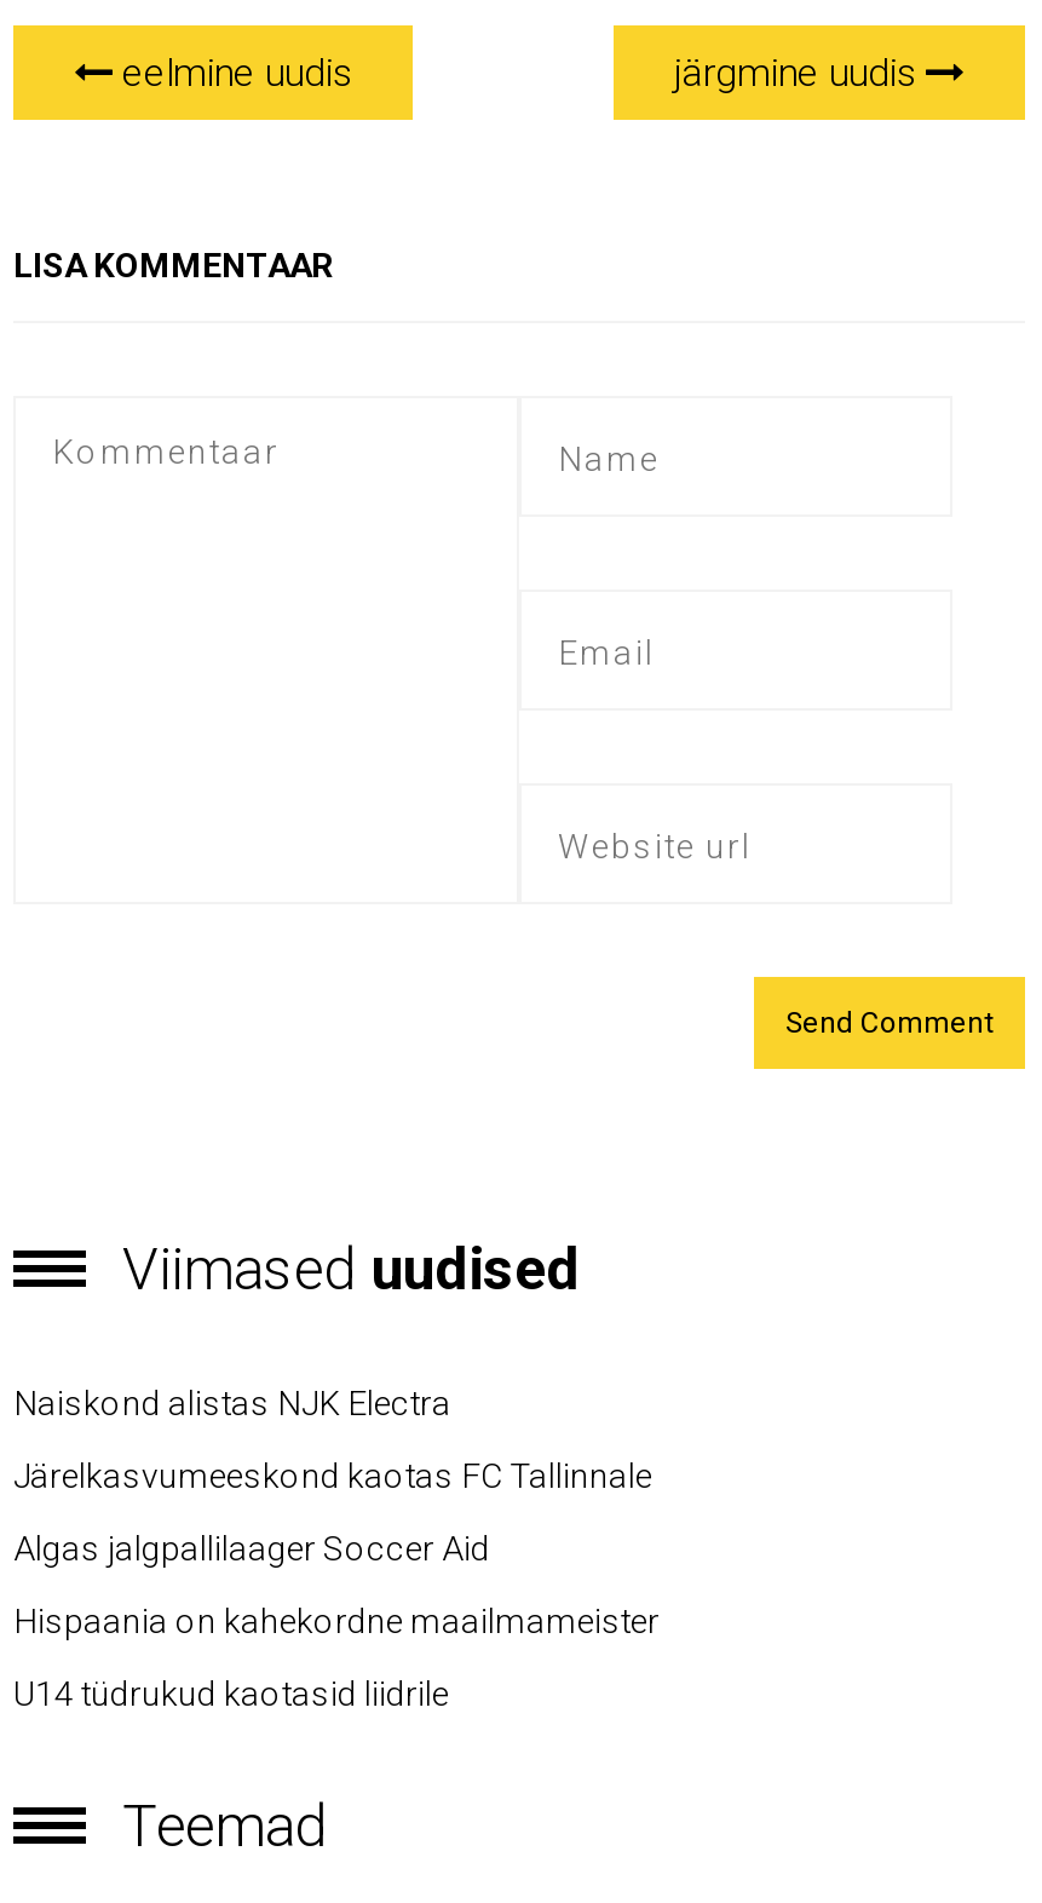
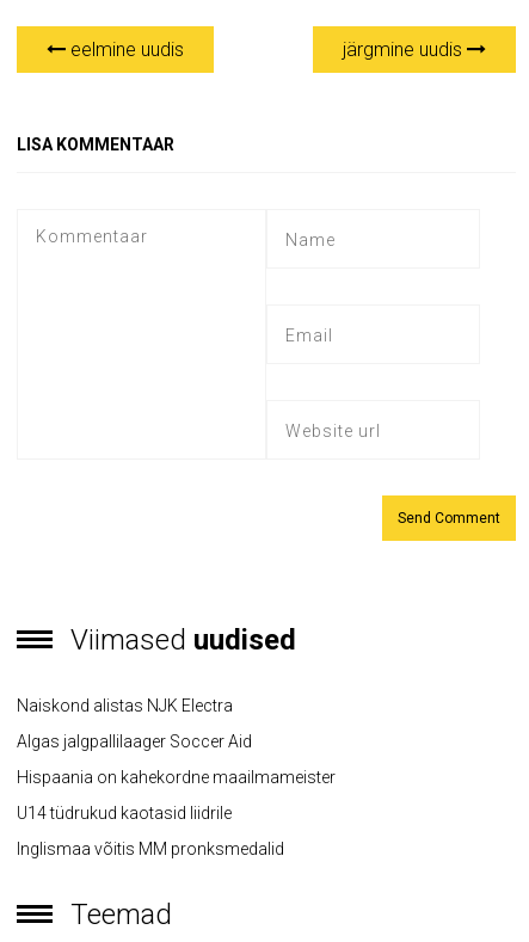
- Järelkasvumeeskond kaotas FC Tallinnale

moved up: Algas jalgpallilaager Soccer Aid | Hispaania on kahekordne maailmameister | U14 tüdrukud kaotasid liidrile

+ Inglismaa võitis MM pronksmedalid
